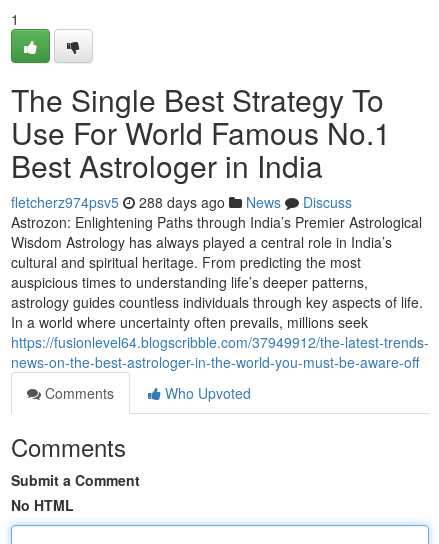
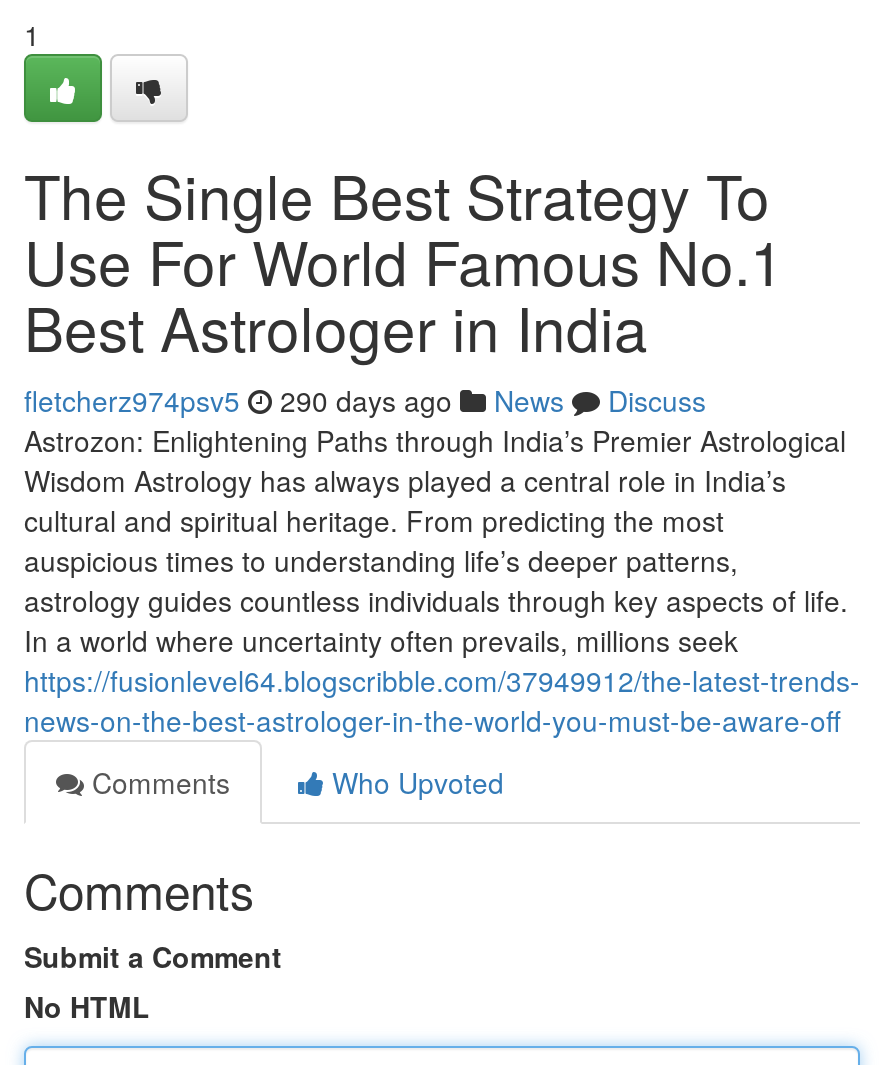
- fletcherz974psv5 288 days ago News Discuss
+ fletcherz974psv5 290 days ago News Discuss
